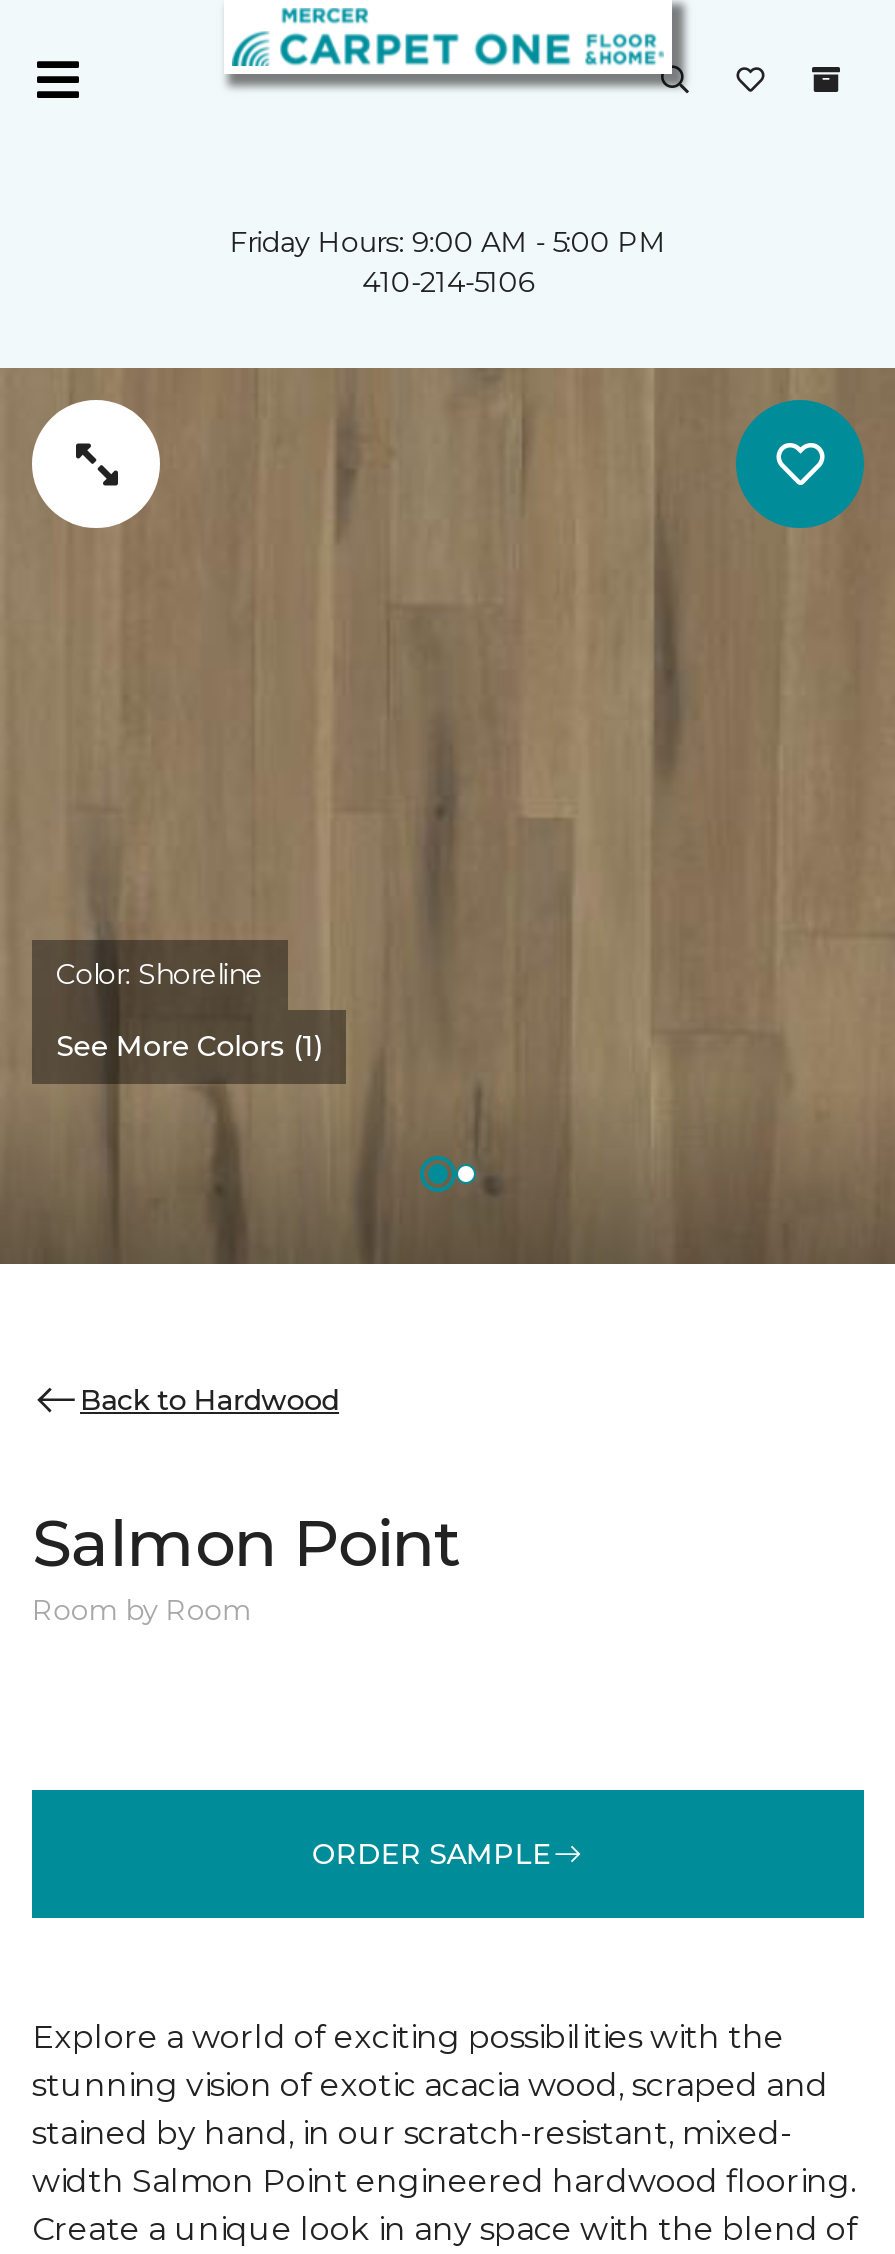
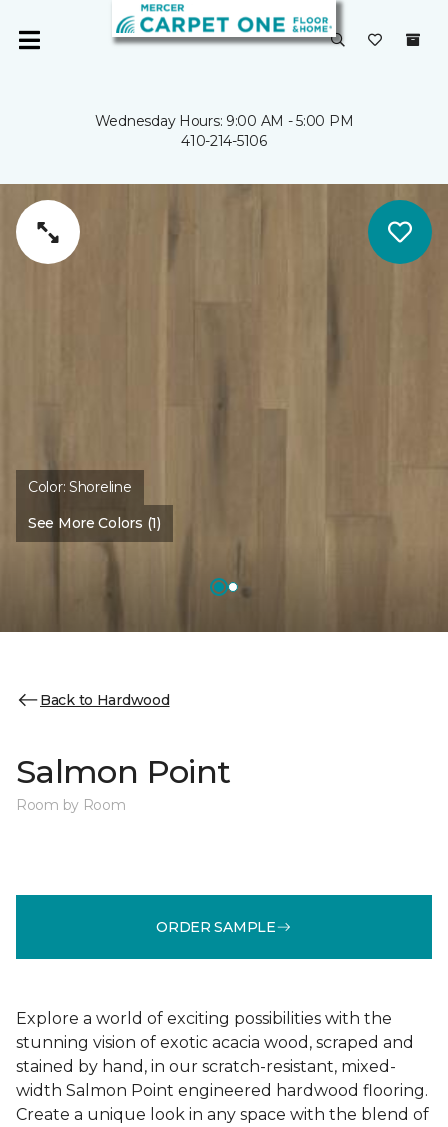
- Friday Hours: 9:00 AM - 5:00 PM
+ Wednesday Hours: 9:00 AM - 5:00 PM
